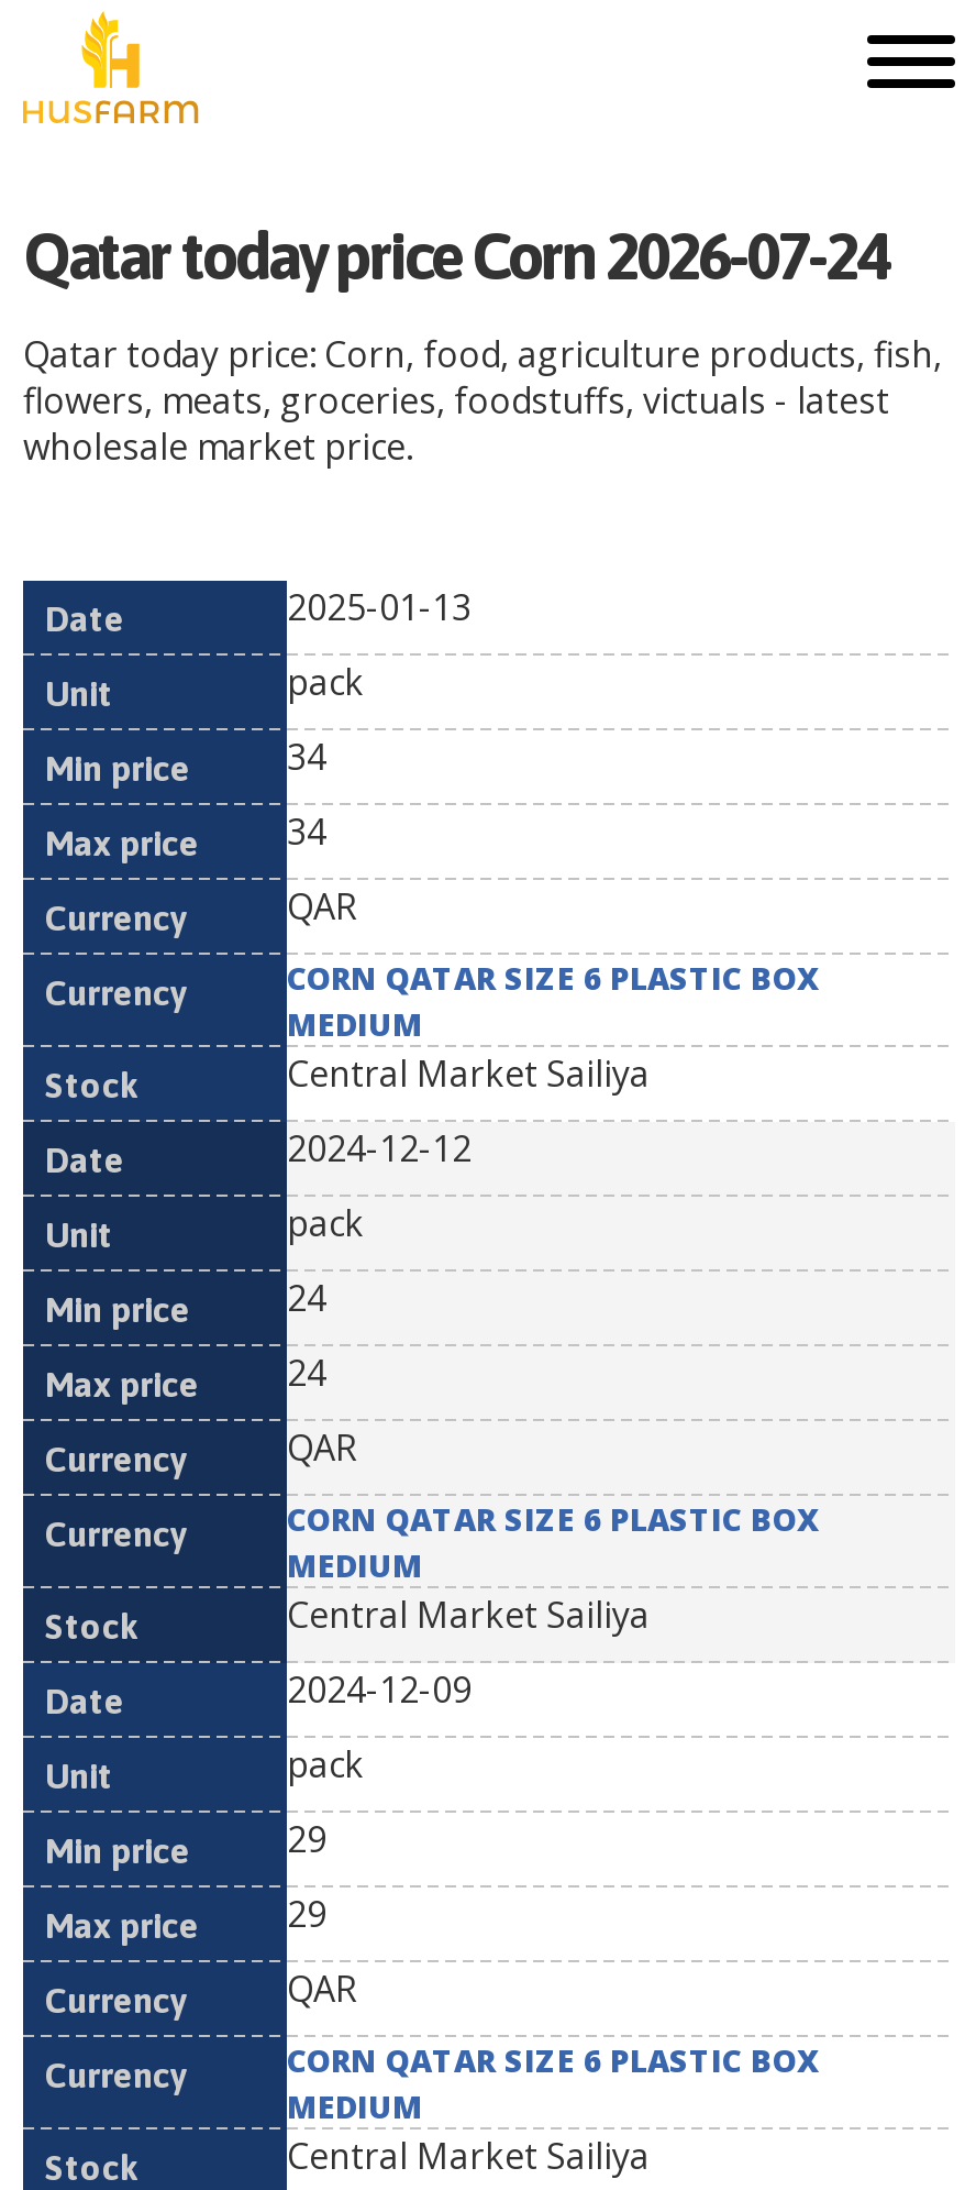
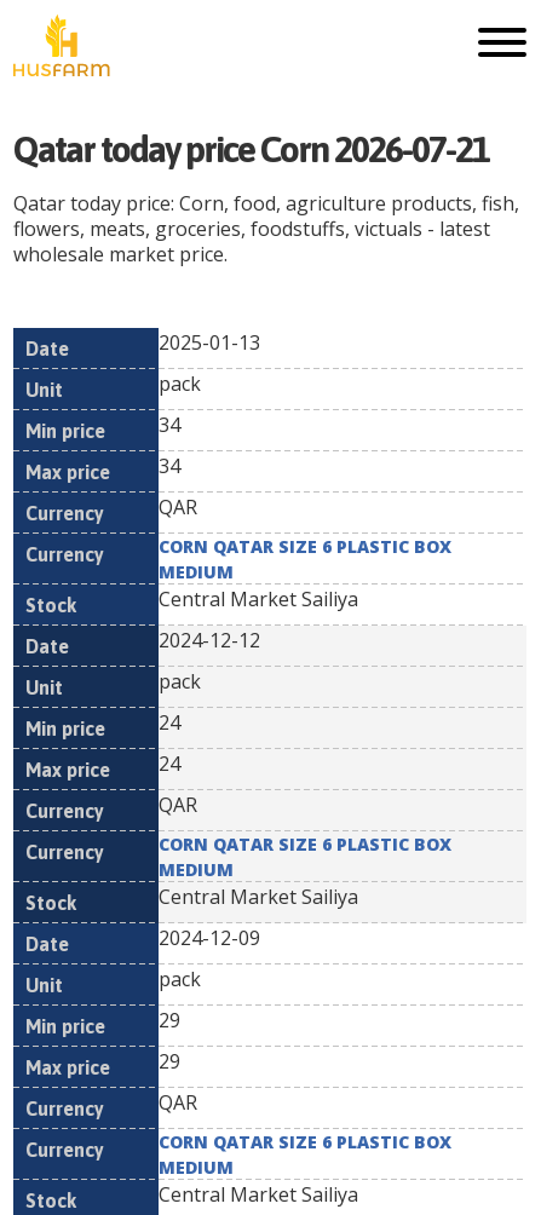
- Qatar today price Corn 2026-07-24
+ Qatar today price Corn 2026-07-21
